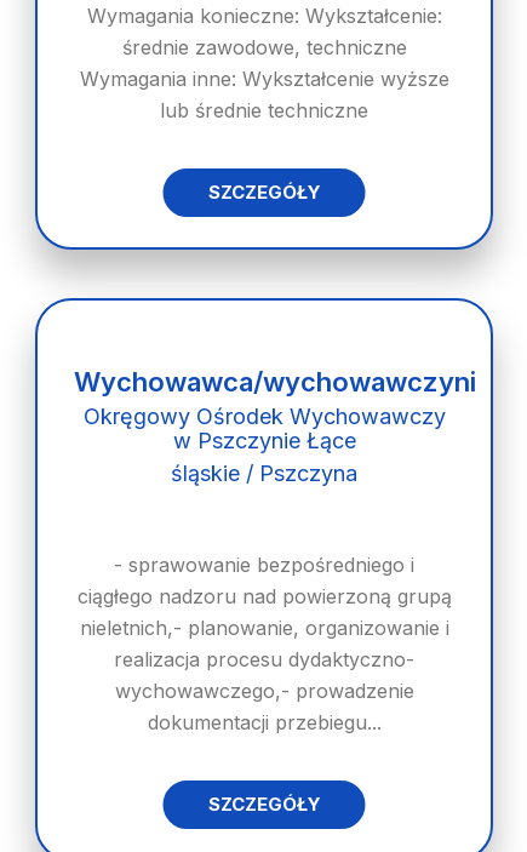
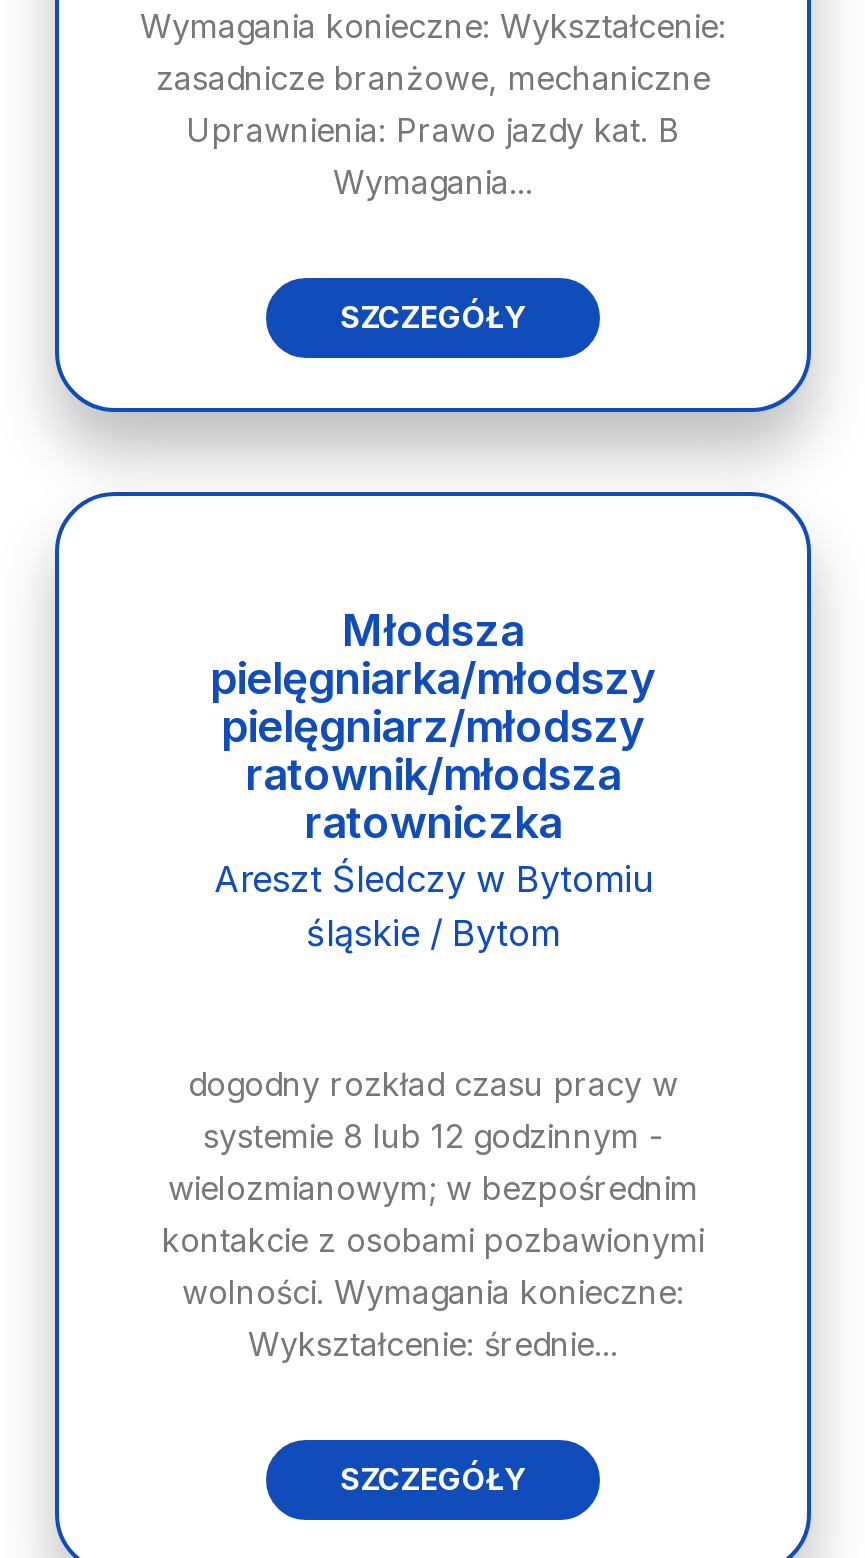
- średnie zawodowe, techniczne
- Wymagania inne: Wykształcenie wyższe
- lub średnie techniczne
+ zasadnicze branżowe, mechaniczne
+ Uprawnienia: Prawo jazdy kat. B
+ Wymagania...

- Wychowawca/wychowawczyni
- Okręgowy Ośrodek Wychowawczy
- w Pszczynie Łące
- śląskie / Pszczyna
+ Młodsza
+ pielęgniarka/młodszy
+ pielęgniarz/młodszy
+ ratownik/młodsza
+ ratowniczka
+ Areszt Śledczy w Bytomiu
+ śląskie / Bytom

- - sprawowanie bezpośredniego i
- ciągłego nadzoru nad powierzoną grupą
- nieletnich,- planowanie, organizowanie i
- realizacja procesu dydaktyczno-
- wychowawczego,- prowadzenie
- dokumentacji przebiegu...
+ dogodny rozkład czasu pracy w
+ systemie 8 lub 12 godzinnym -
+ wielozmianowym; w bezpośrednim
+ kontakcie z osobami pozbawionymi
+ wolności. Wymagania konieczne:
+ Wykształcenie: średnie...
